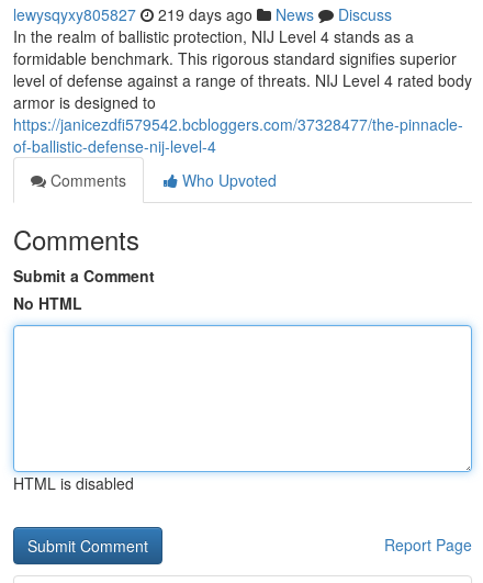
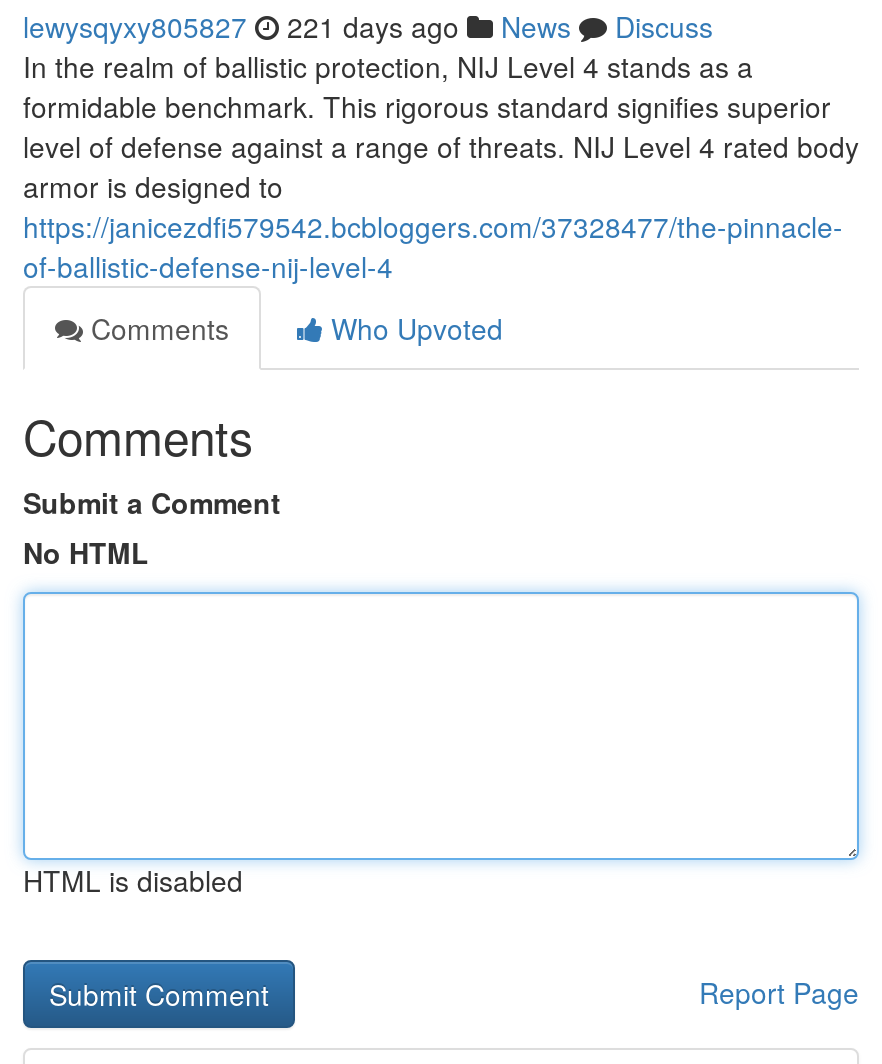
- lewysqyxy805827 219 days ago News Discuss
+ lewysqyxy805827 221 days ago News Discuss
